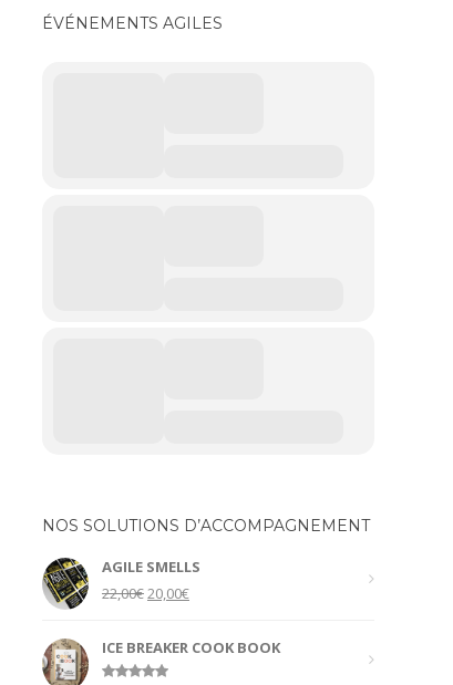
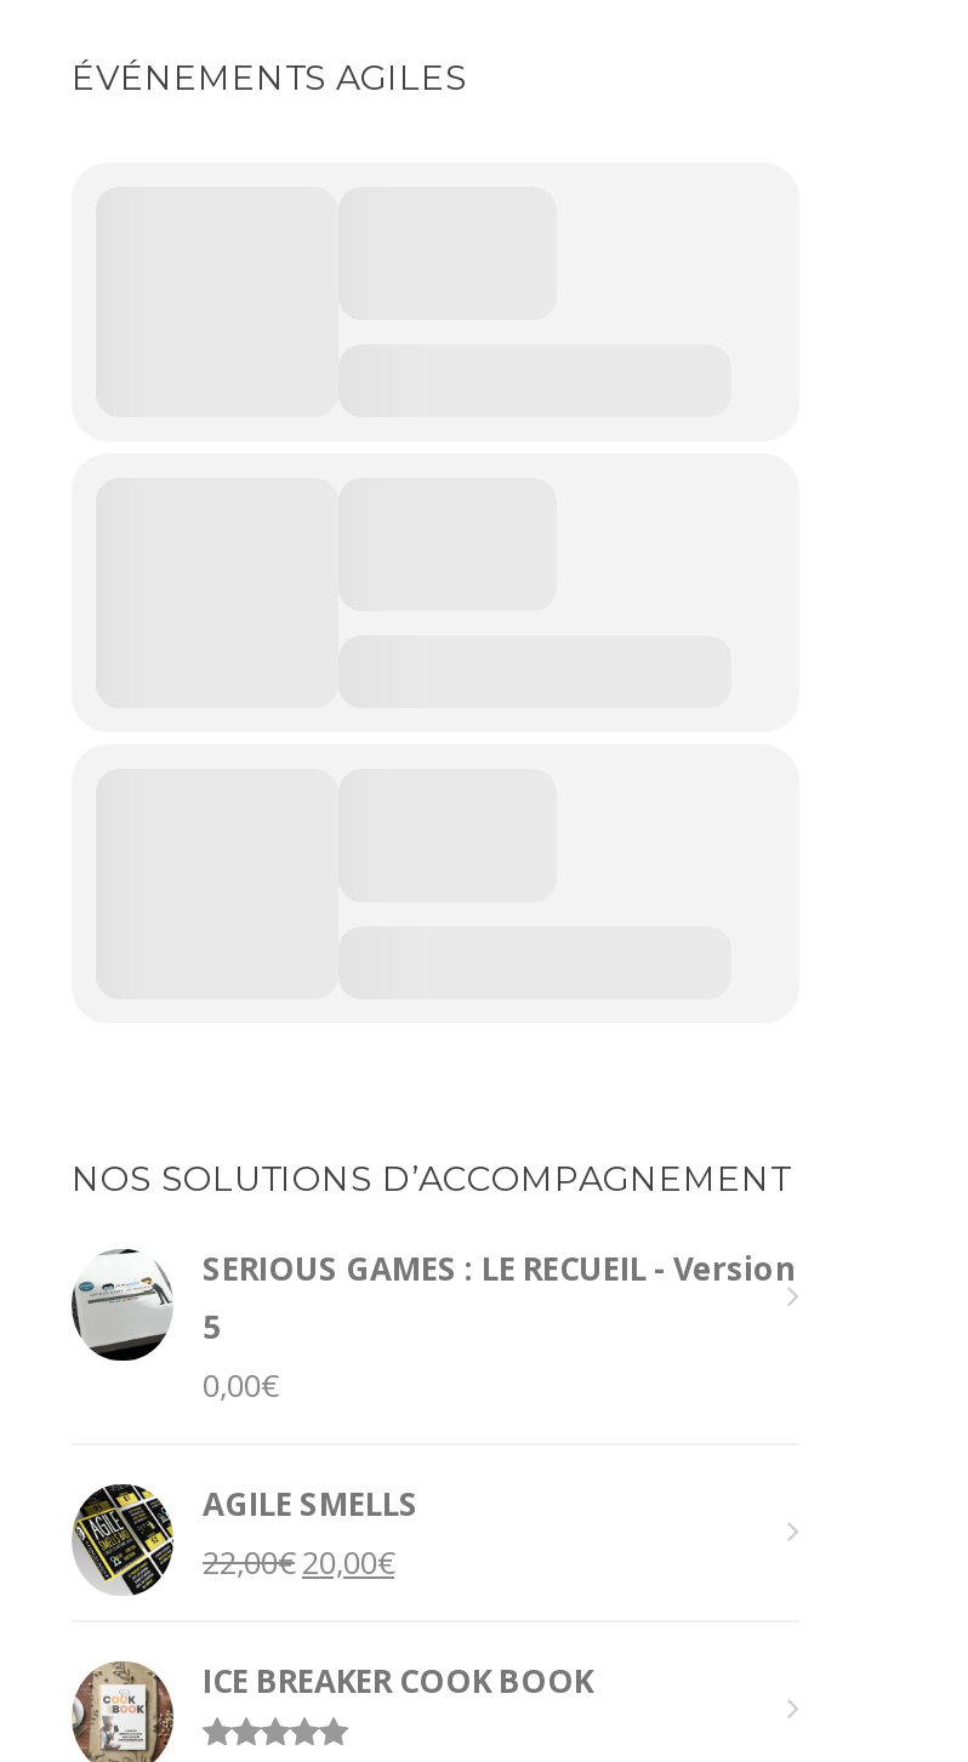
+ [image]
+ SERIOUS GAMES : LE RECUEIL - Version
+ 5
+ 0,00€
